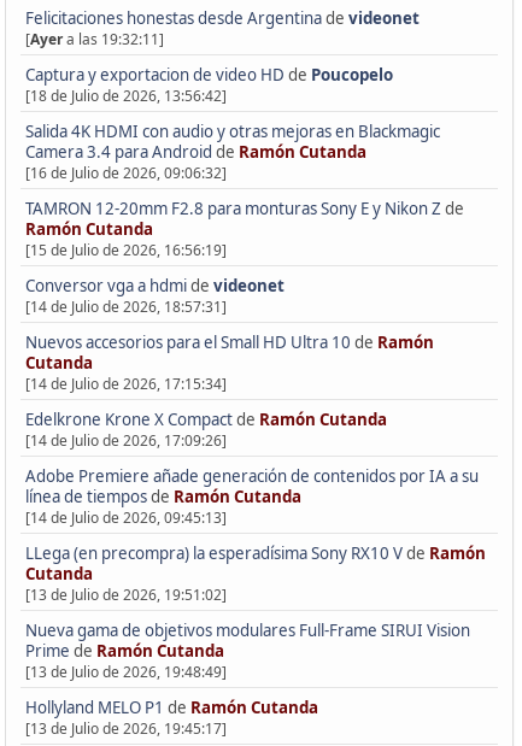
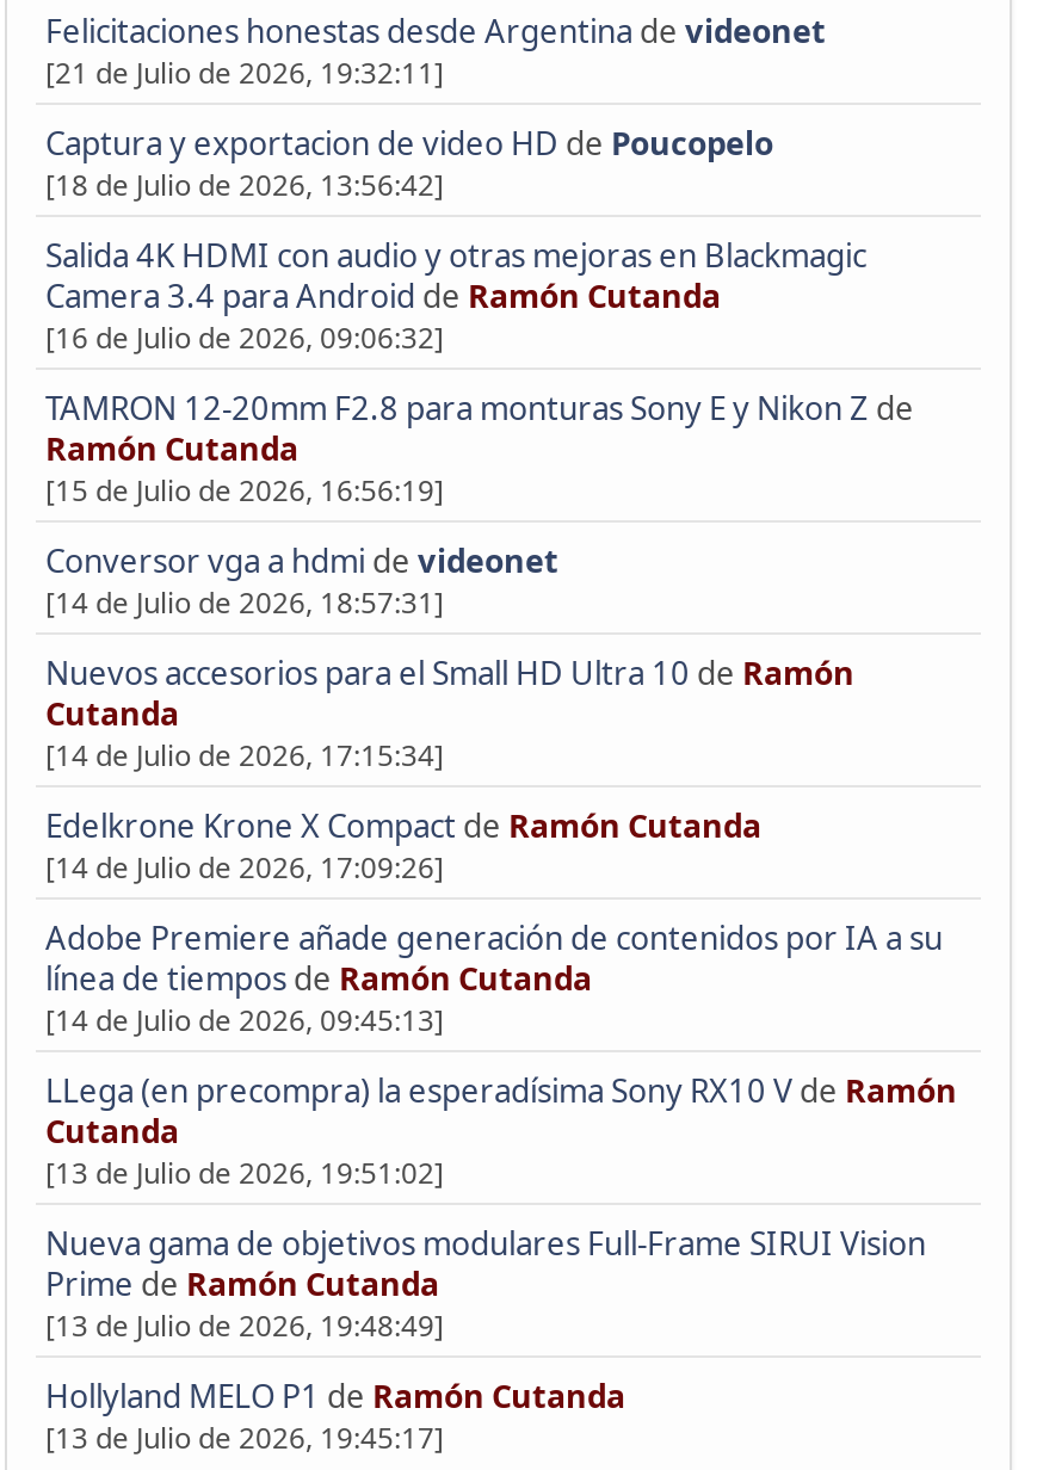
- [Ayer a las 19:32:11]
+ [21 de Julio de 2026, 19:32:11]
